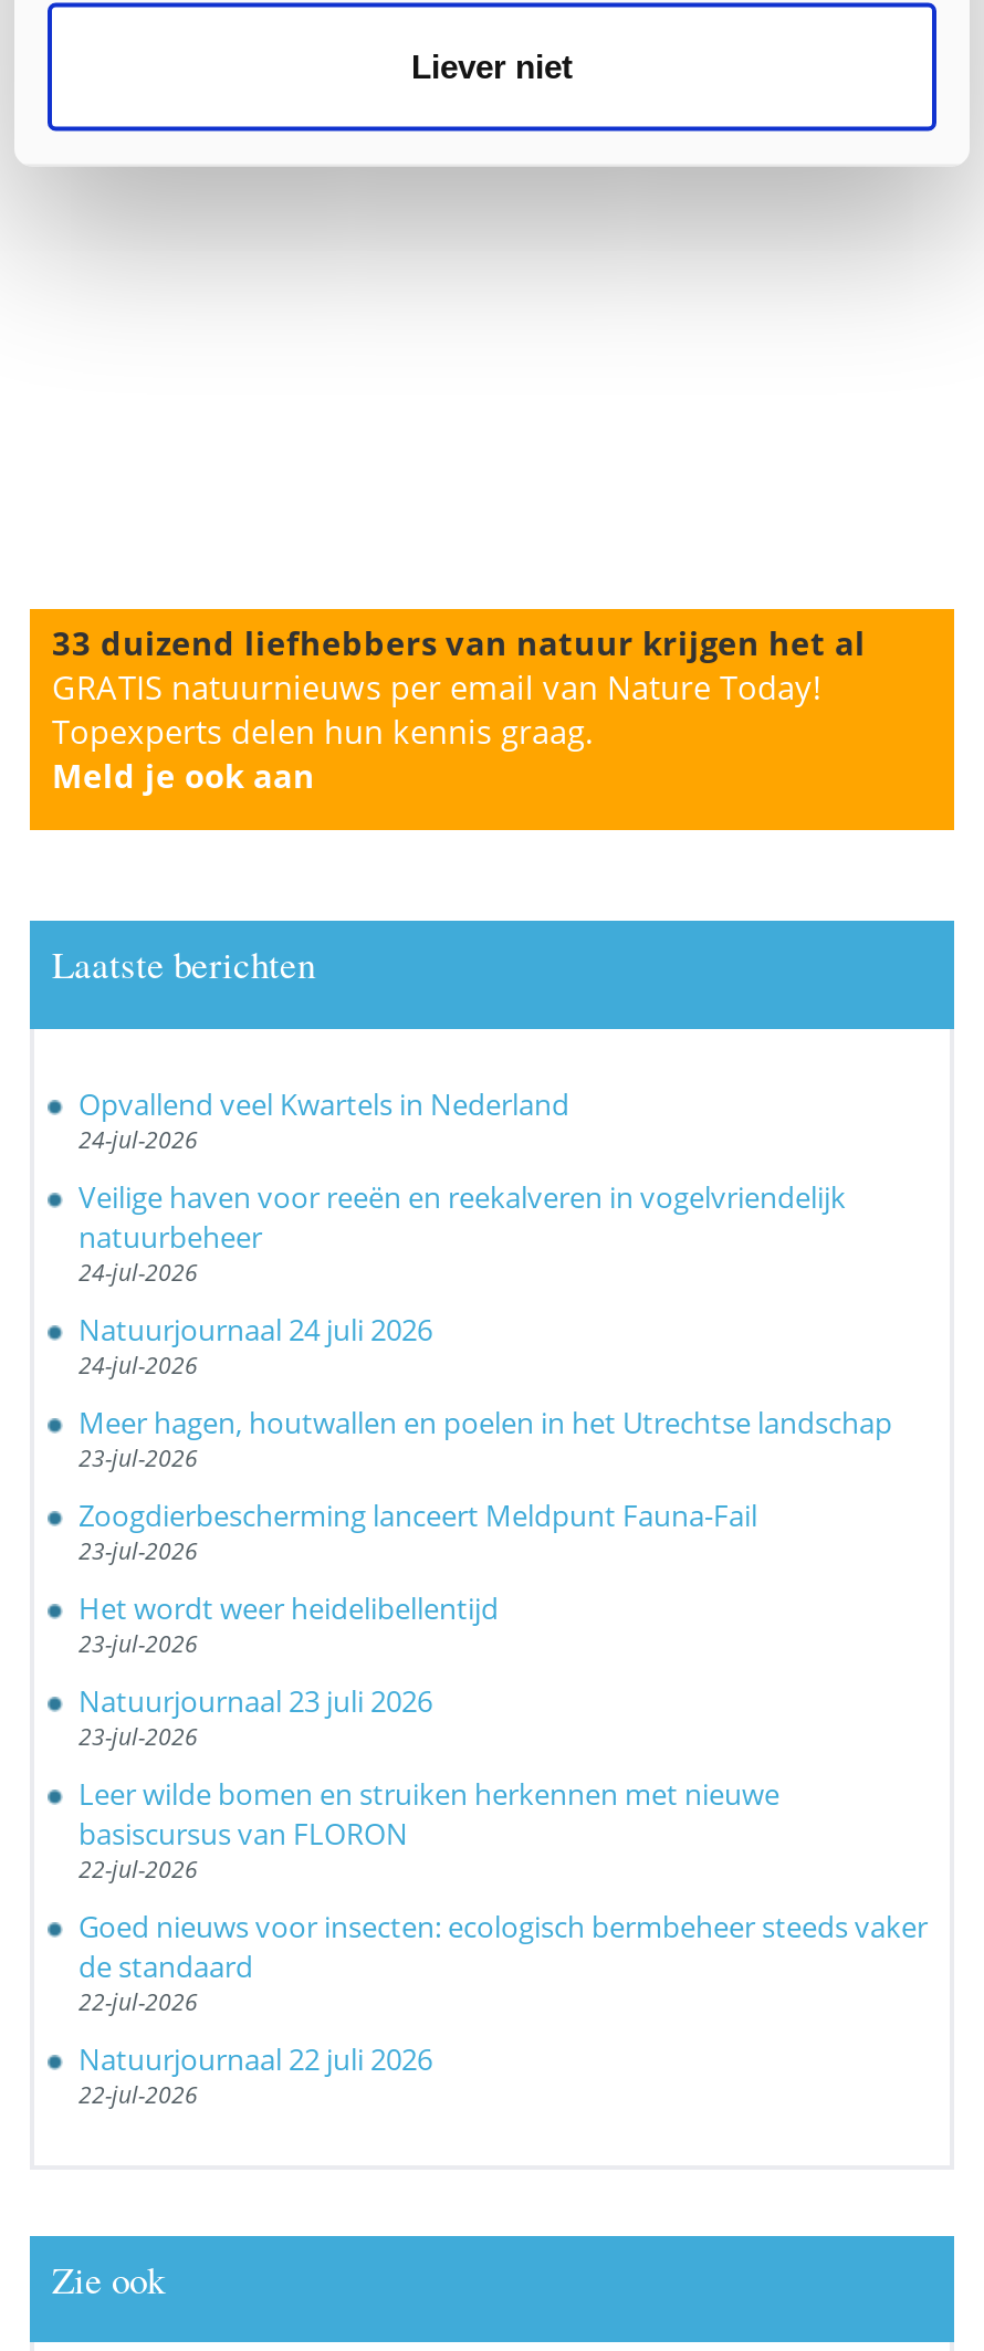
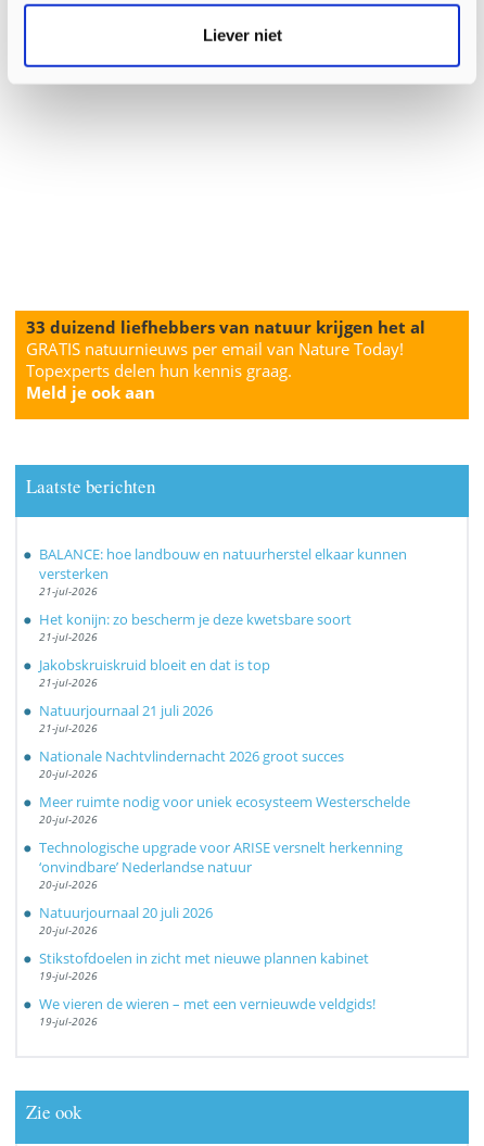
- Opvallend veel Kwartels in Nederland
- 24-jul-2026
+ BALANCE: hoe landbouw en natuurherstel elkaar kunnen
+ versterken
+ 21-jul-2026

- Veilige haven voor reeën en reekalveren in vogelvriendelijk
- natuurbeheer
- 24-jul-2026
+ Het konijn: zo bescherm je deze kwetsbare soort
+ 21-jul-2026

- Natuurjournaal 24 juli 2026
- 24-jul-2026
+ Jakobskruiskruid bloeit en dat is top
+ 21-jul-2026

- Meer hagen, houtwallen en poelen in het Utrechtse landschap
- 23-jul-2026
+ Natuurjournaal 21 juli 2026
+ 21-jul-2026

- Zoogdierbescherming lanceert Meldpunt Fauna-Fail
- 23-jul-2026
+ Nationale Nachtvlindernacht 2026 groot succes
+ 20-jul-2026

- Het wordt weer heidelibellentijd
- 23-jul-2026
+ Meer ruimte nodig voor uniek ecosysteem Westerschelde
+ 20-jul-2026

- Natuurjournaal 23 juli 2026
- 23-jul-2026
+ Technologische upgrade voor ARISE versnelt herkenning
+ ‘onvindbare’ Nederlandse natuur
+ 20-jul-2026

- Leer wilde bomen en struiken herkennen met nieuwe
- basiscursus van FLORON
- 22-jul-2026
+ Natuurjournaal 20 juli 2026
+ 20-jul-2026

- Goed nieuws voor insecten: ecologisch bermbeheer steeds vaker
- de standaard
- 22-jul-2026
+ Stikstofdoelen in zicht met nieuwe plannen kabinet
+ 19-jul-2026

- Natuurjournaal 22 juli 2026
- 22-jul-2026
+ We vieren de wieren – met een vernieuwde veldgids!
+ 19-jul-2026
